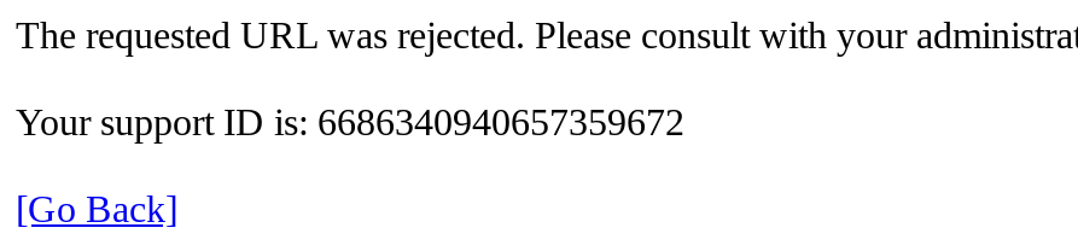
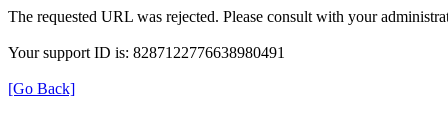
- Your support ID is: 6686340940657359672
+ Your support ID is: 8287122776638980491
